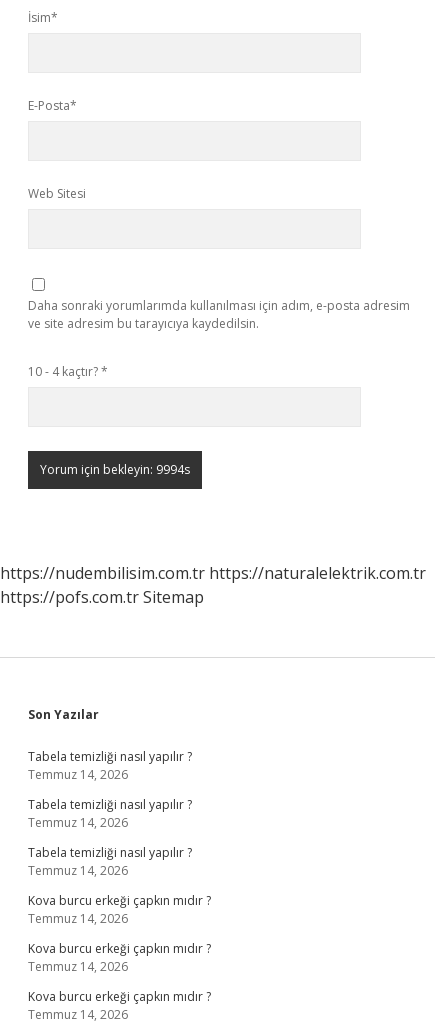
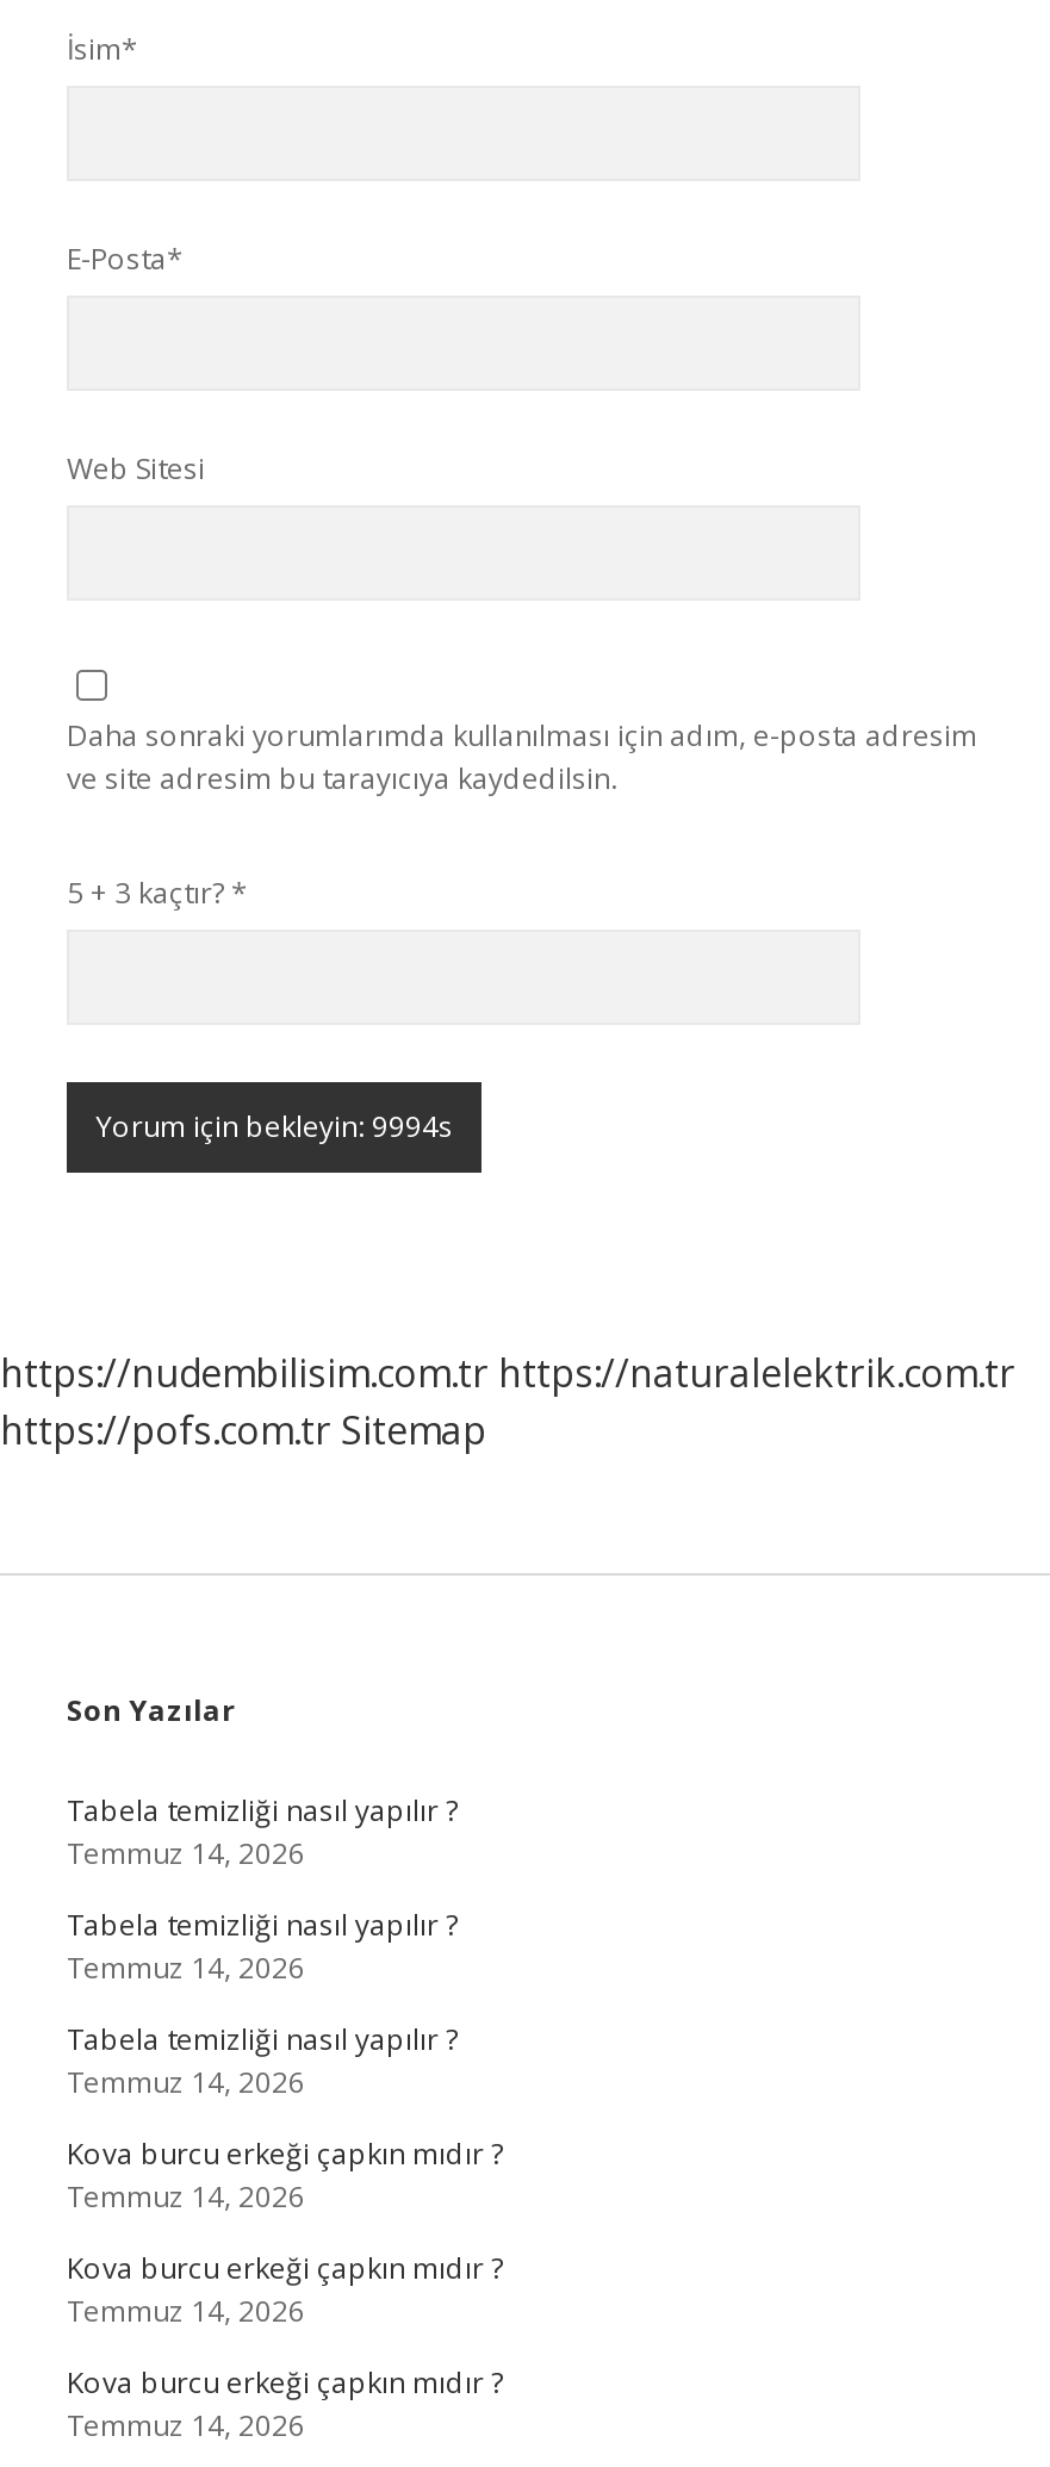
- 10 - 4 kaçtır? *
+ 5 + 3 kaçtır? *
